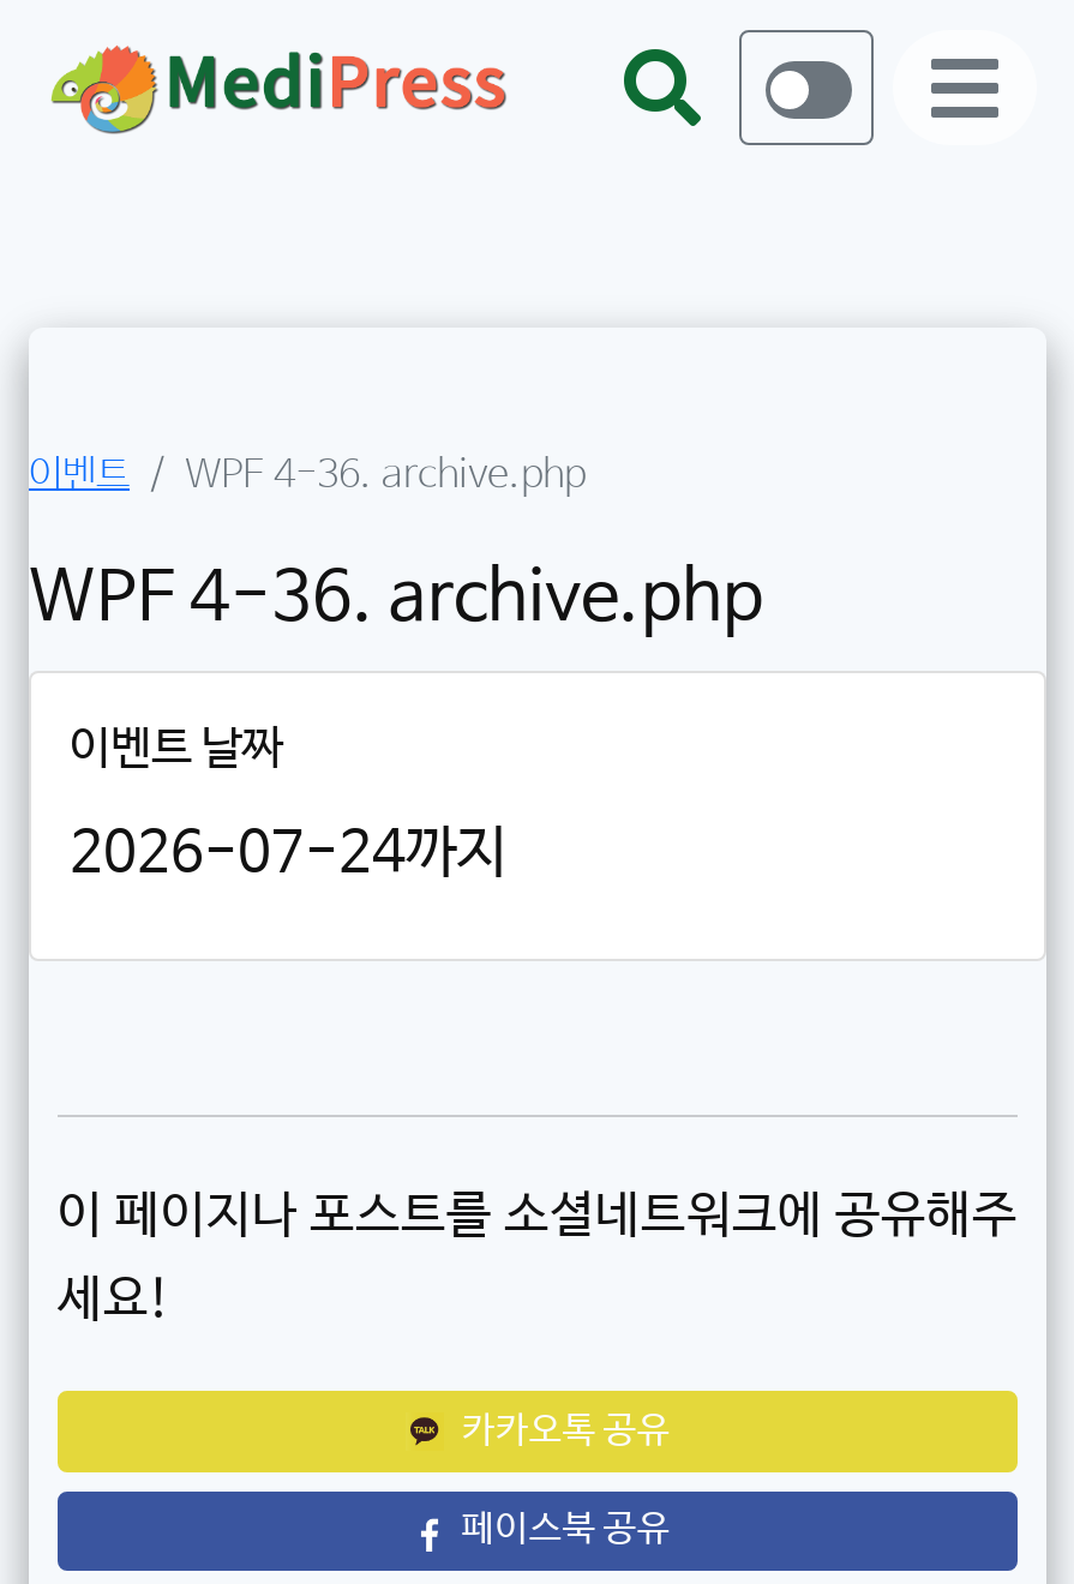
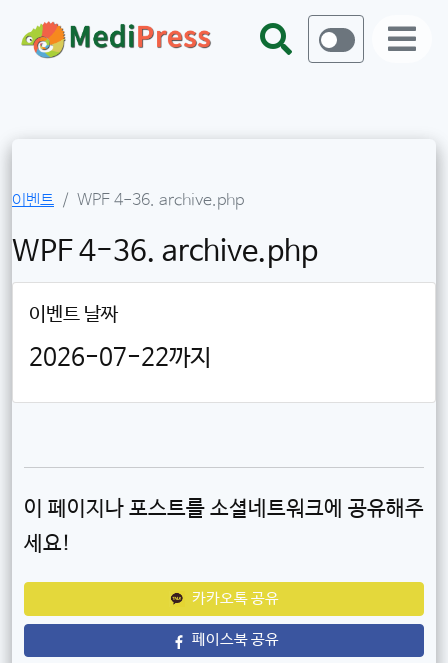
- 2026-07-24까지
+ 2026-07-22까지
